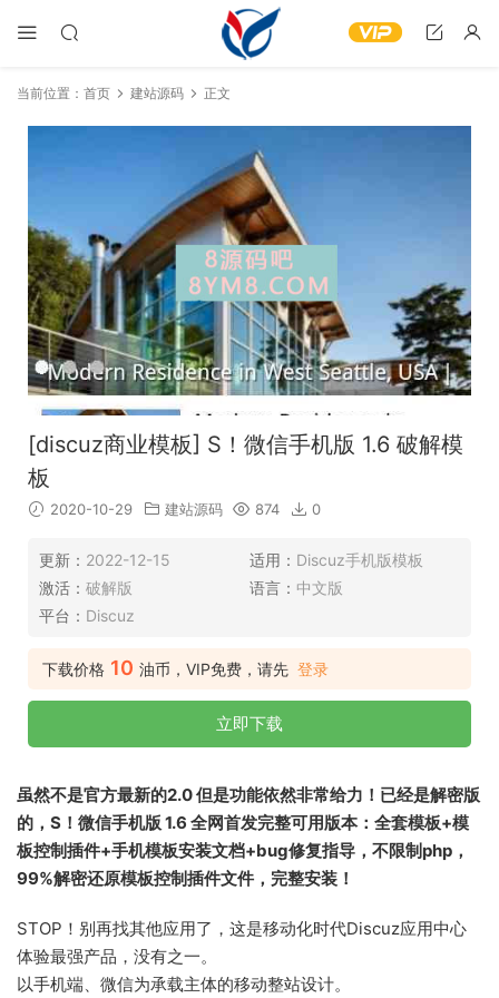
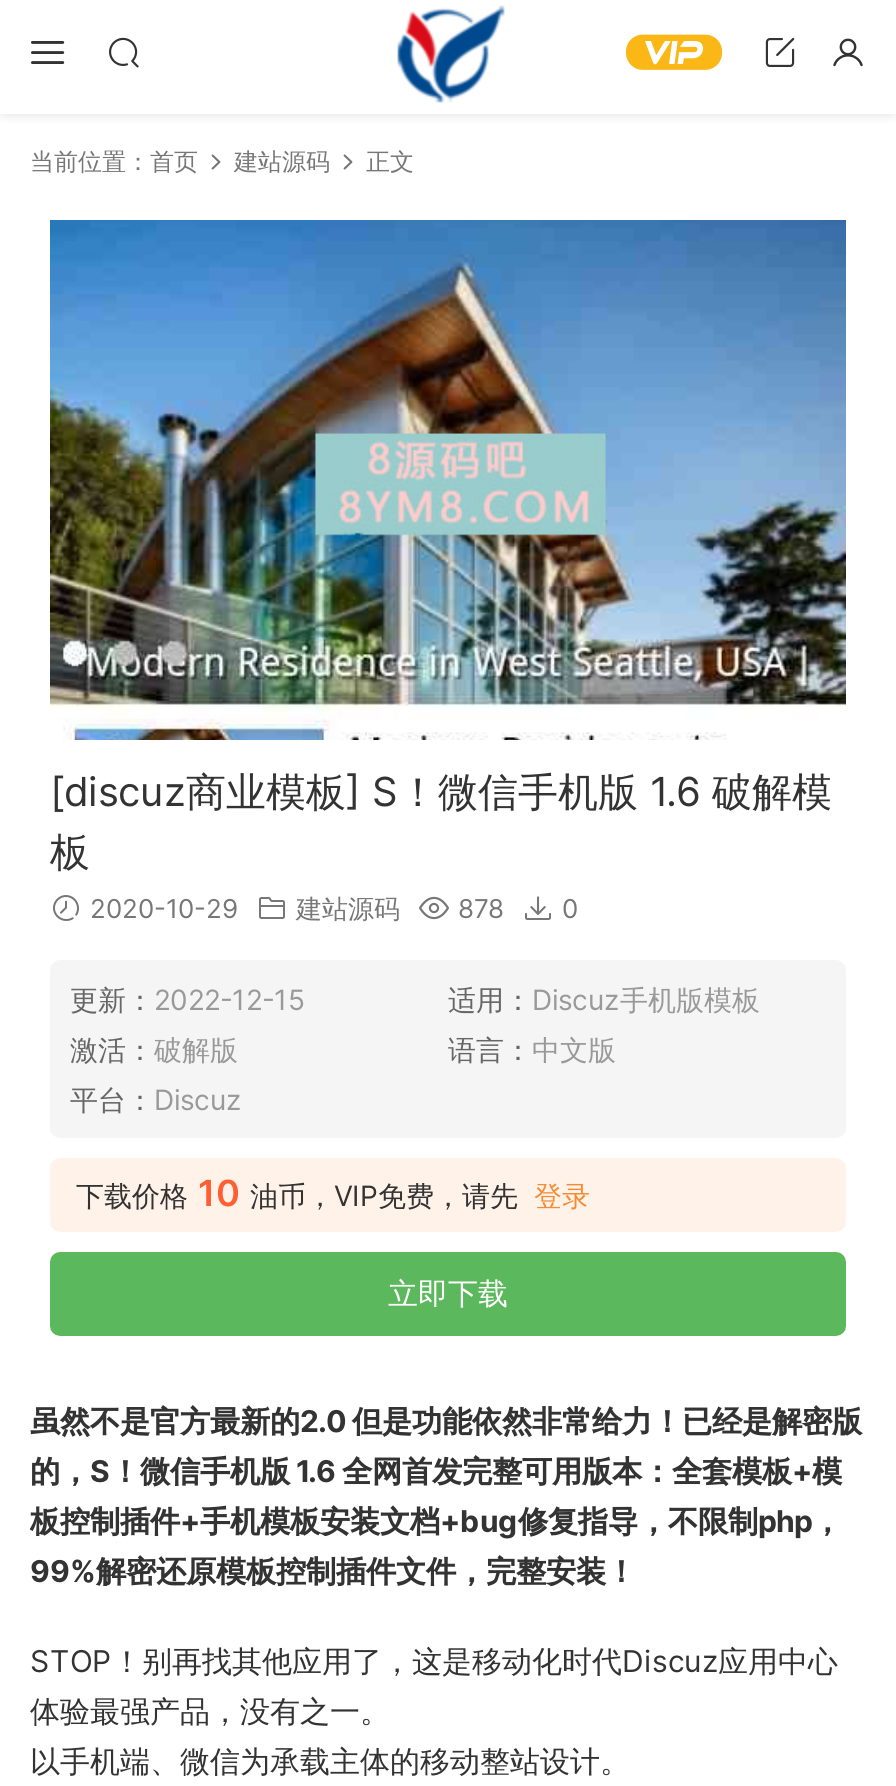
- 2020-10-29 建站源码 874 0
+ 2020-10-29 建站源码 878 0
